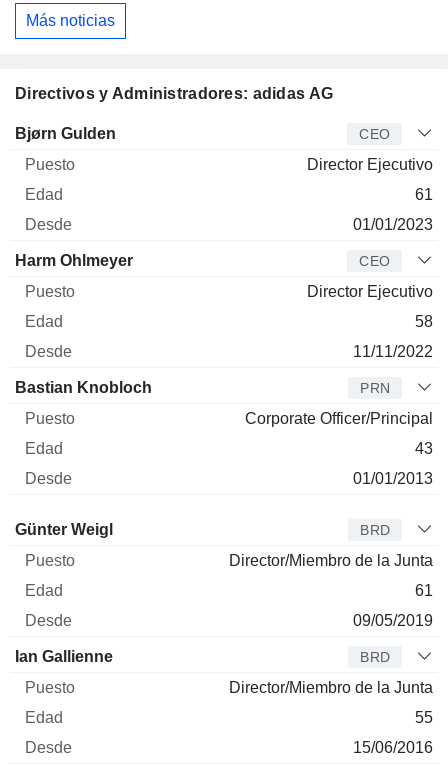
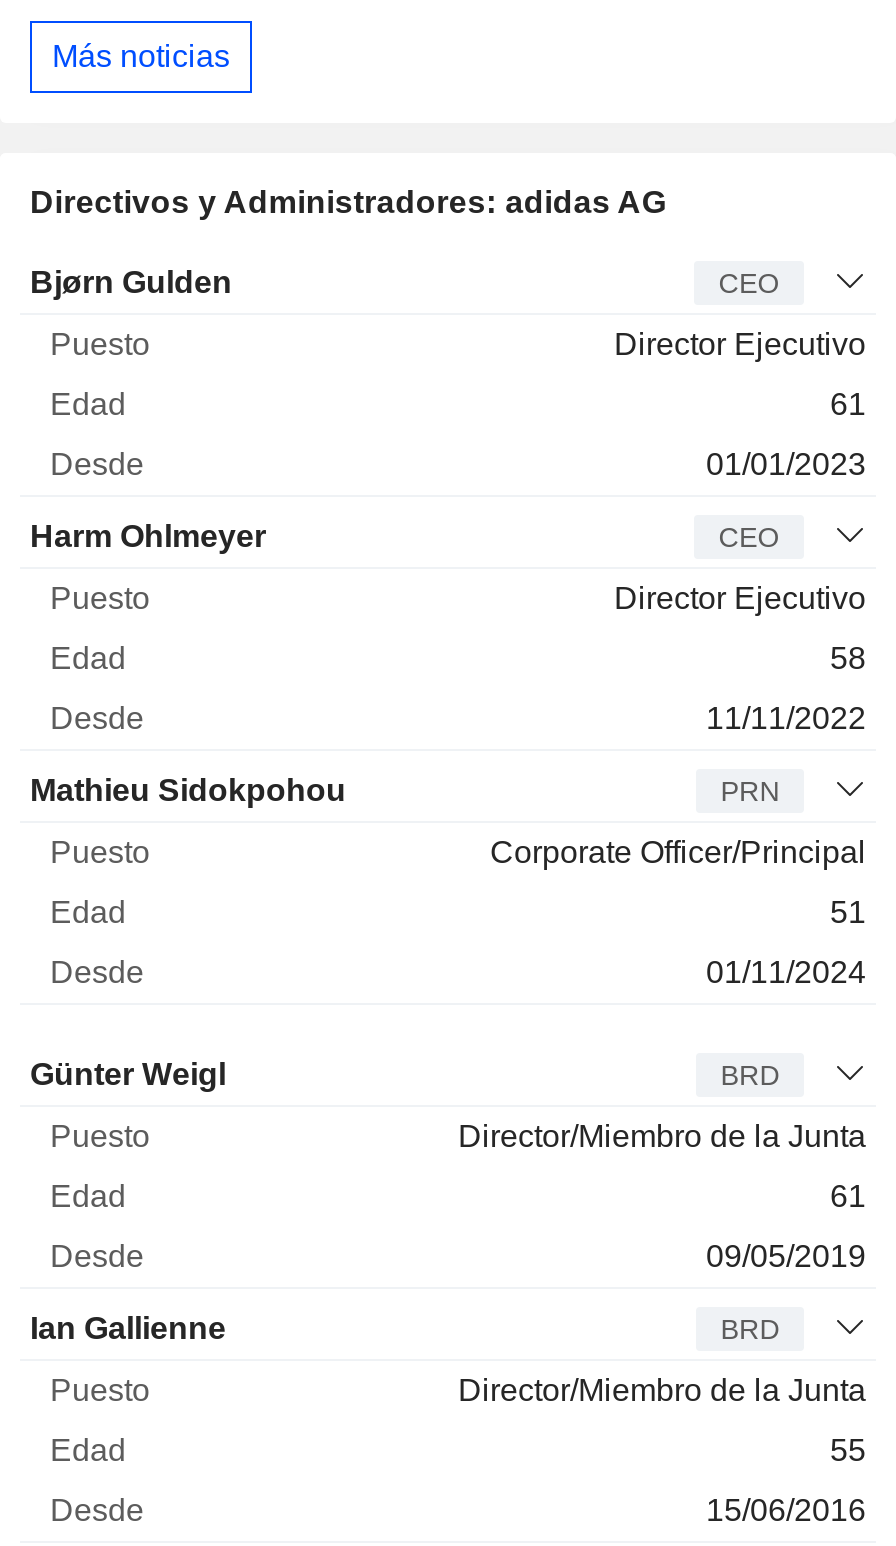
- Bastian Knobloch
+ Mathieu Sidokpohou

- 43
+ 51

- 01/01/2013
+ 01/11/2024
